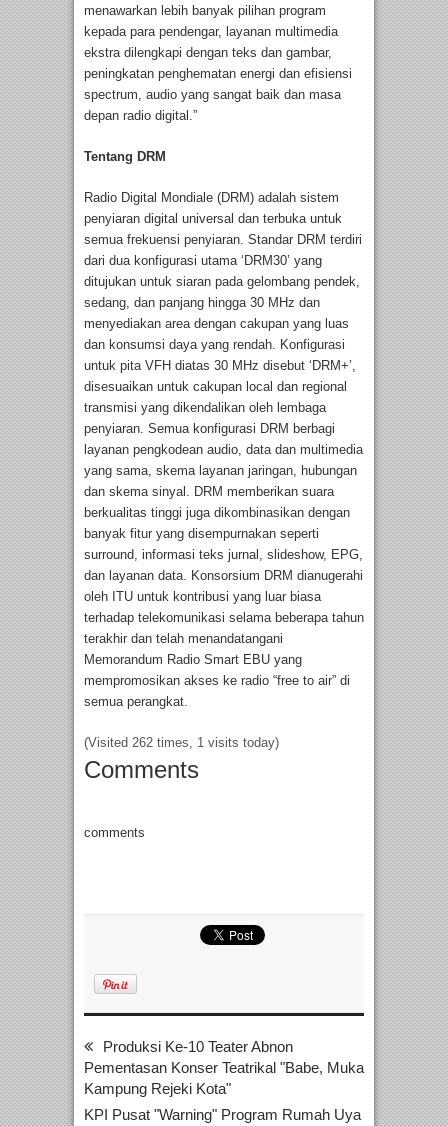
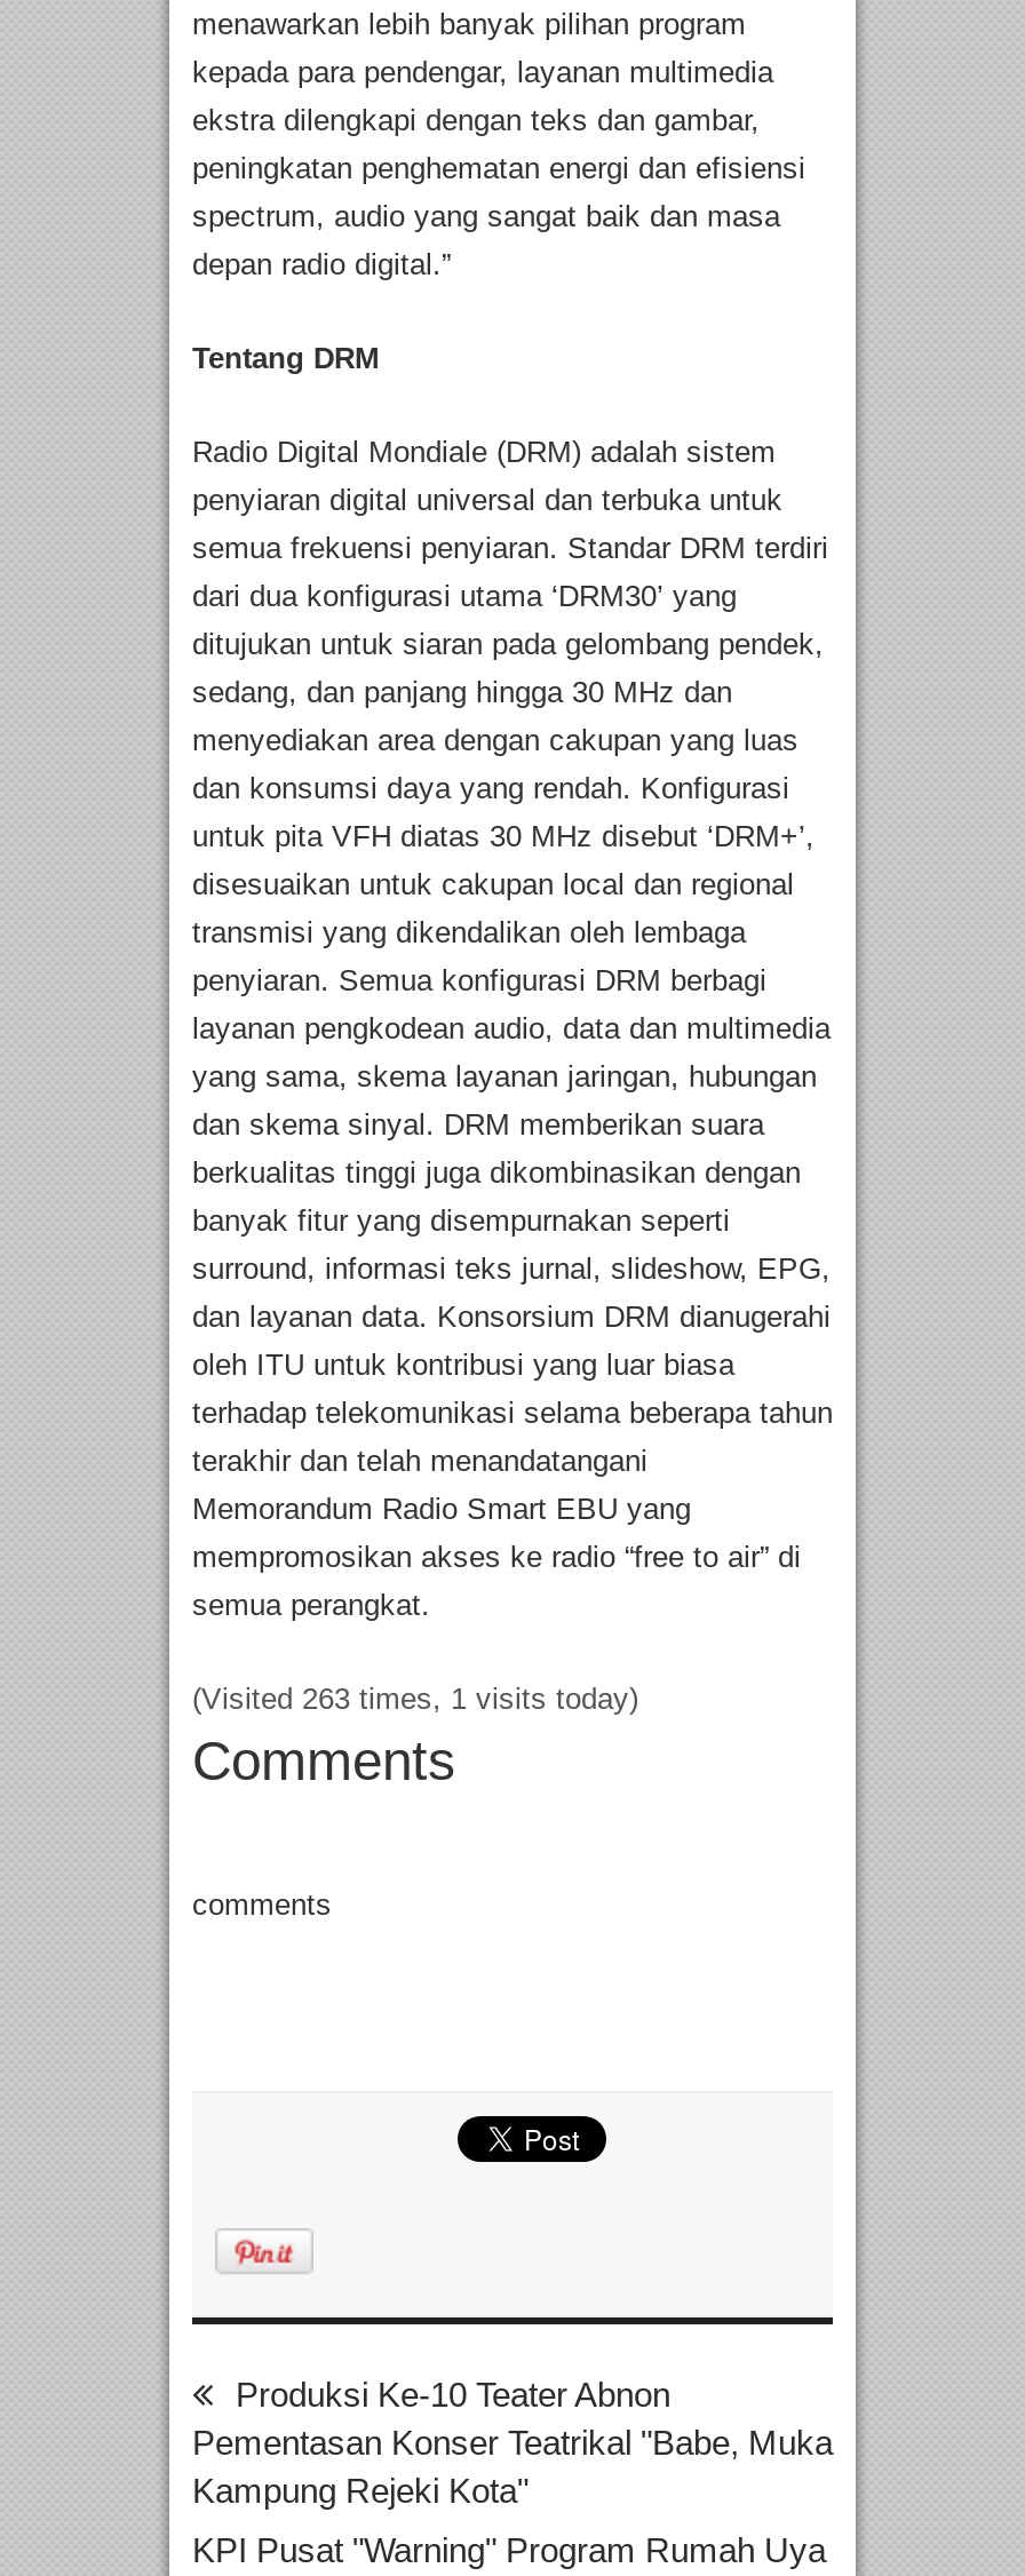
- (Visited 262 times, 1 visits today)
+ (Visited 263 times, 1 visits today)
